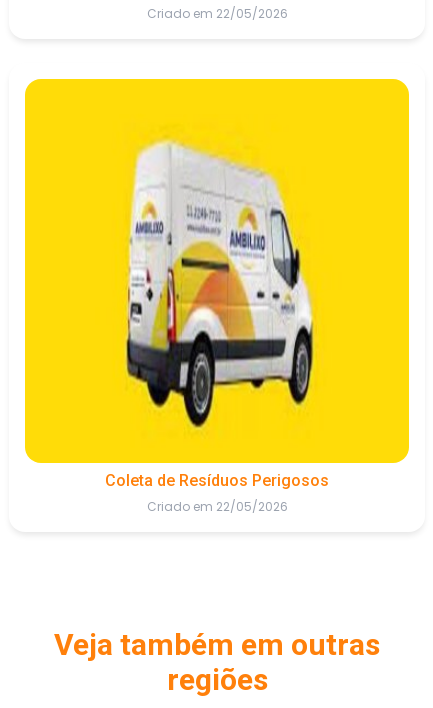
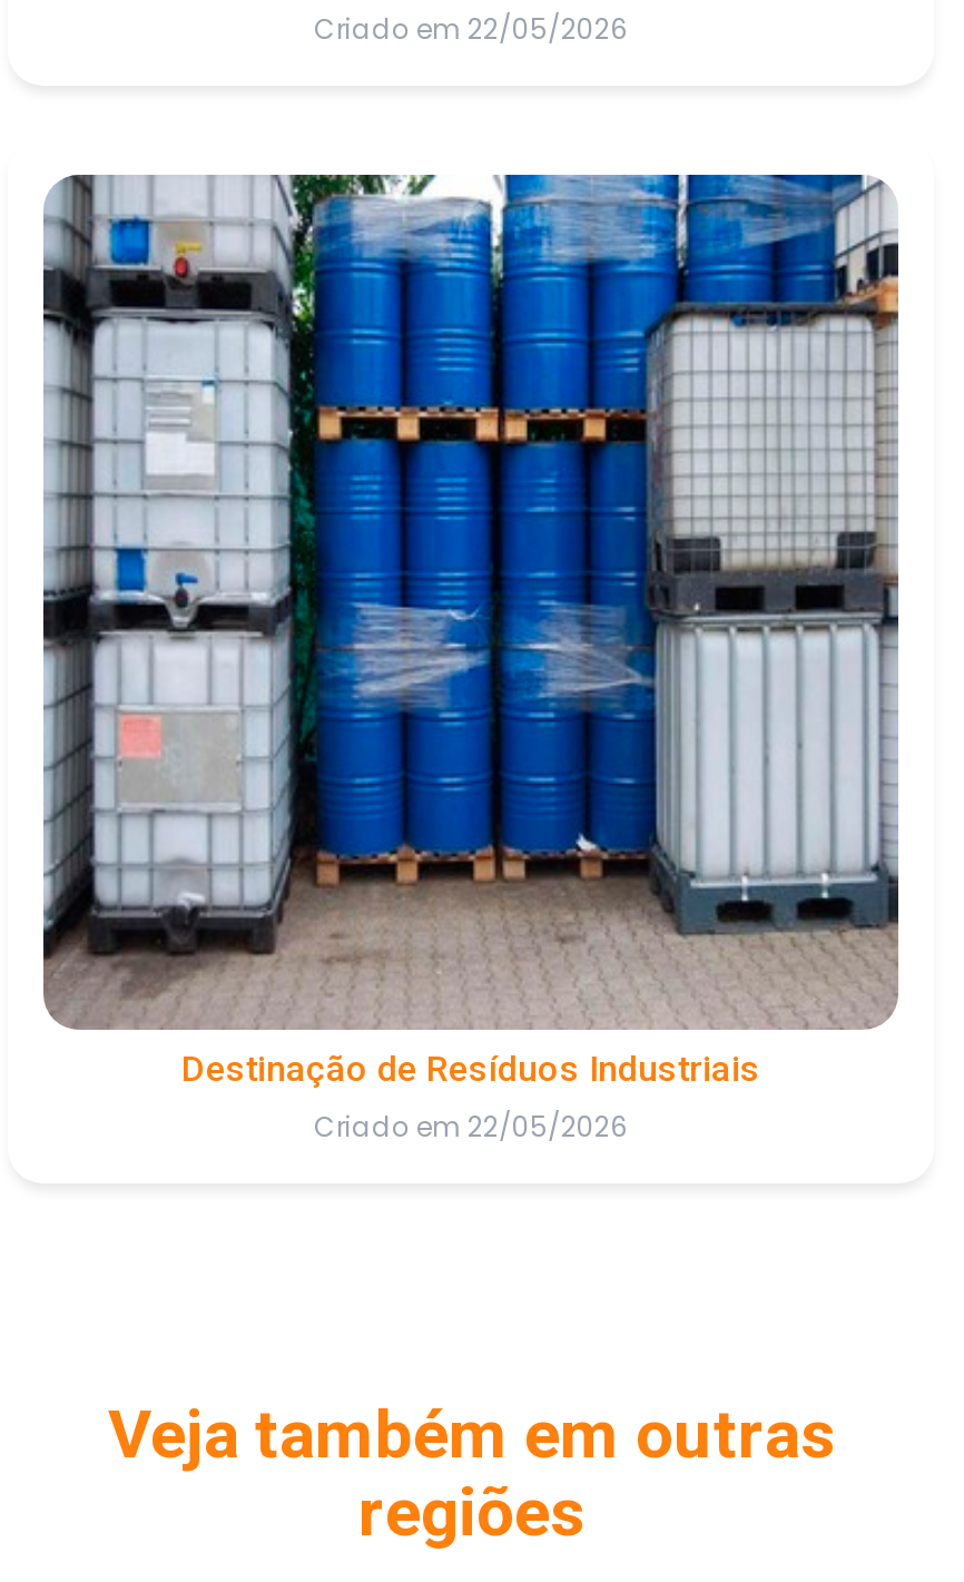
- [image]
- Coleta de Resíduos Perigosos
+ [image]
+ Destinação de Resíduos Industriais
